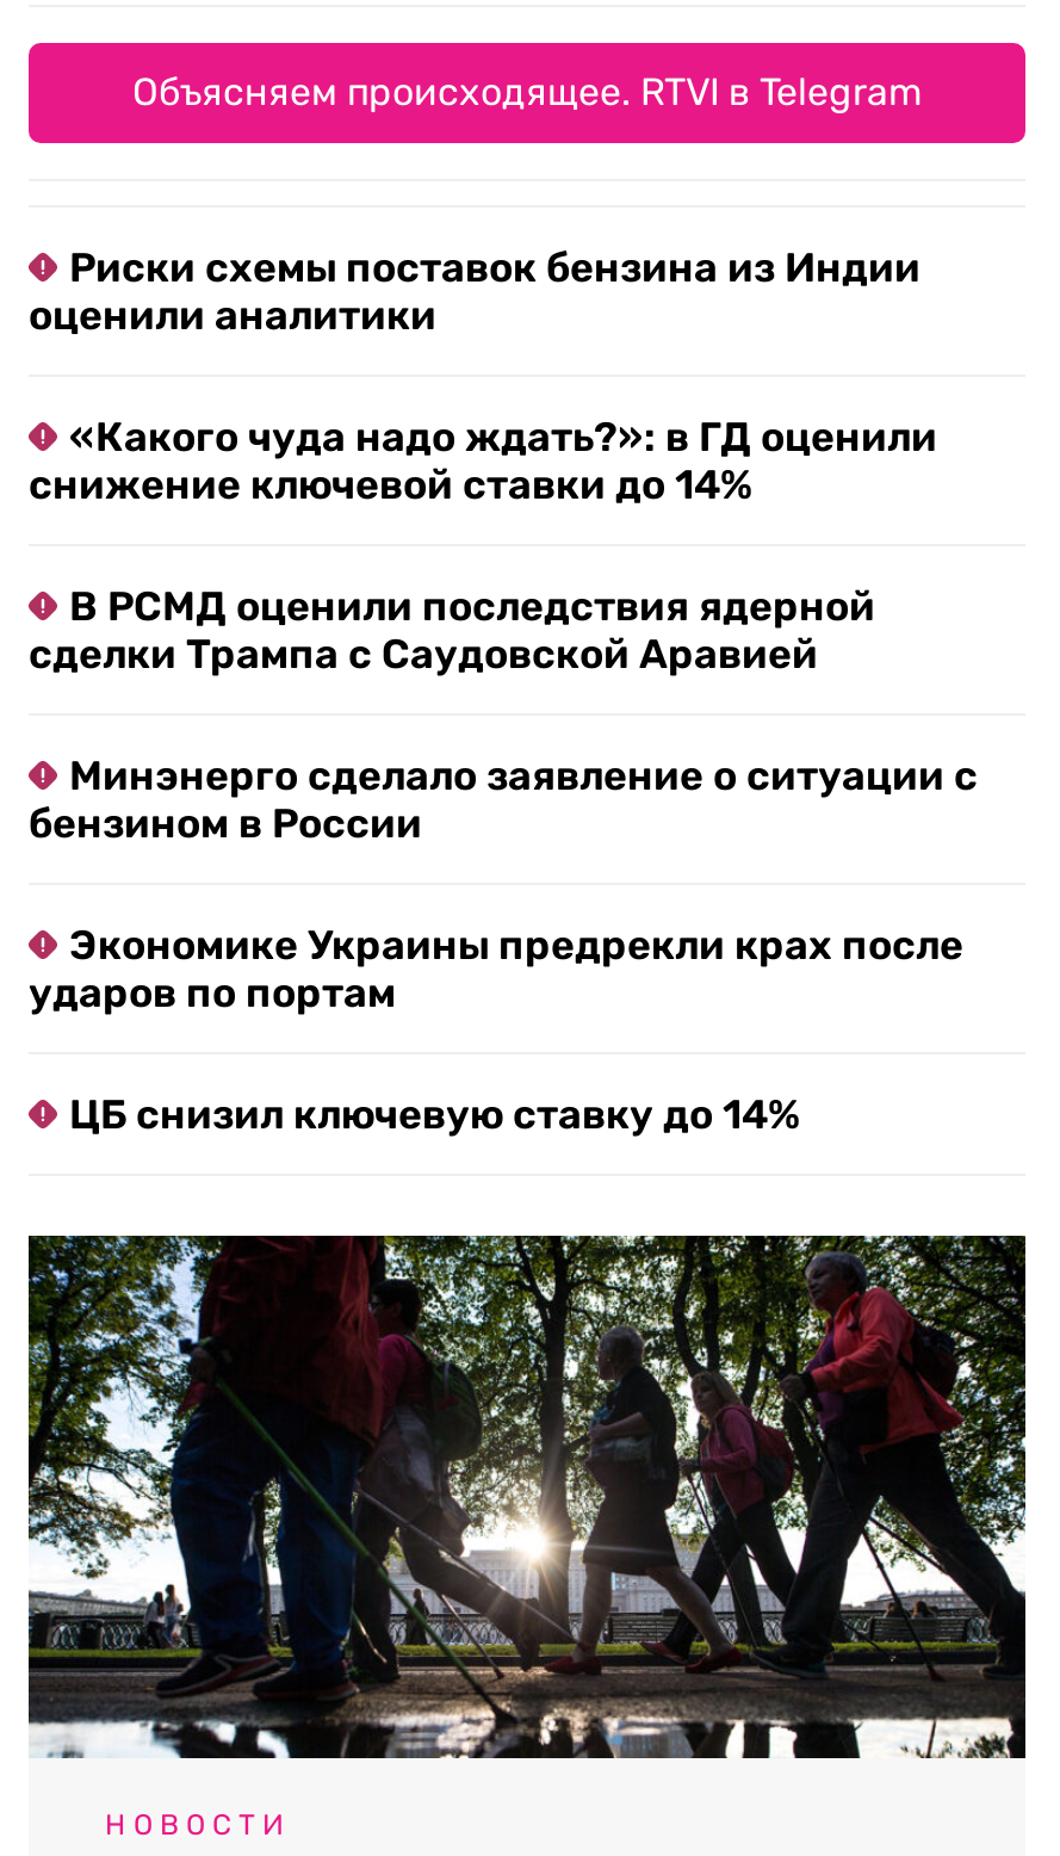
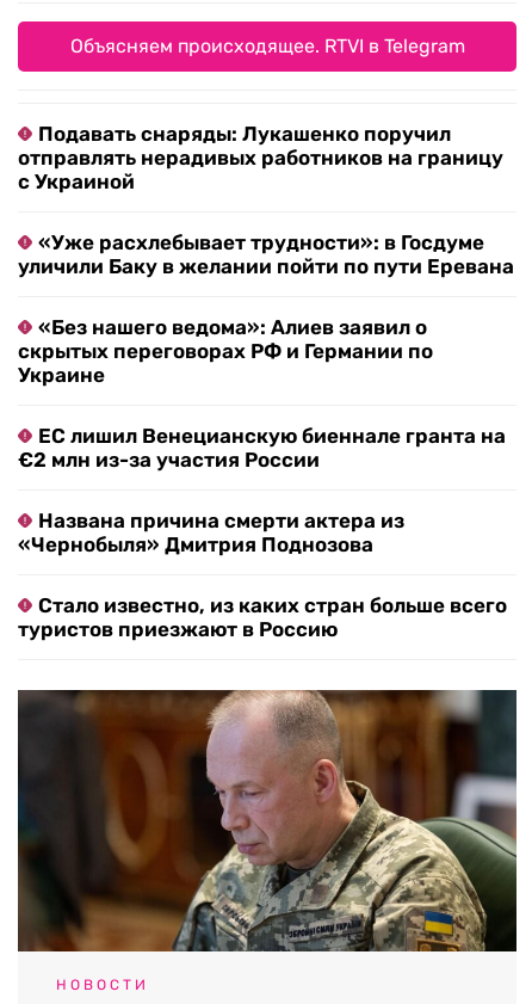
- Риски схемы поставок бензина из Индии
- оценили аналитики
+ Подавать снаряды: Лукашенко поручил
+ отправлять нерадивых работников на границу
+ с Украиной

- «Какого чуда надо ждать?»: в ГД оценили
- снижение ключевой ставки до 14%
+ «Уже расхлебывает трудности»: в Госдуме
+ уличили Баку в желании пойти по пути Еревана

- В РСМД оценили последствия ядерной
- сделки Трампа с Саудовской Аравией
+ «Без нашего ведома»: Алиев заявил о
+ скрытых переговорах РФ и Германии по
+ Украине

- Минэнерго сделало заявление о ситуации с
- бензином в России
+ ЕС лишил Венецианскую биеннале гранта на
+ €2 млн из-за участия России

- Экономике Украины предрекли крах после
- ударов по портам
+ Названа причина смерти актера из
+ «Чернобыля» Дмитрия Поднозова

- ЦБ снизил ключевую ставку до 14%
+ Стало известно, из каких стран больше всего
+ туристов приезжают в Россию

- [image]
+ [image]
